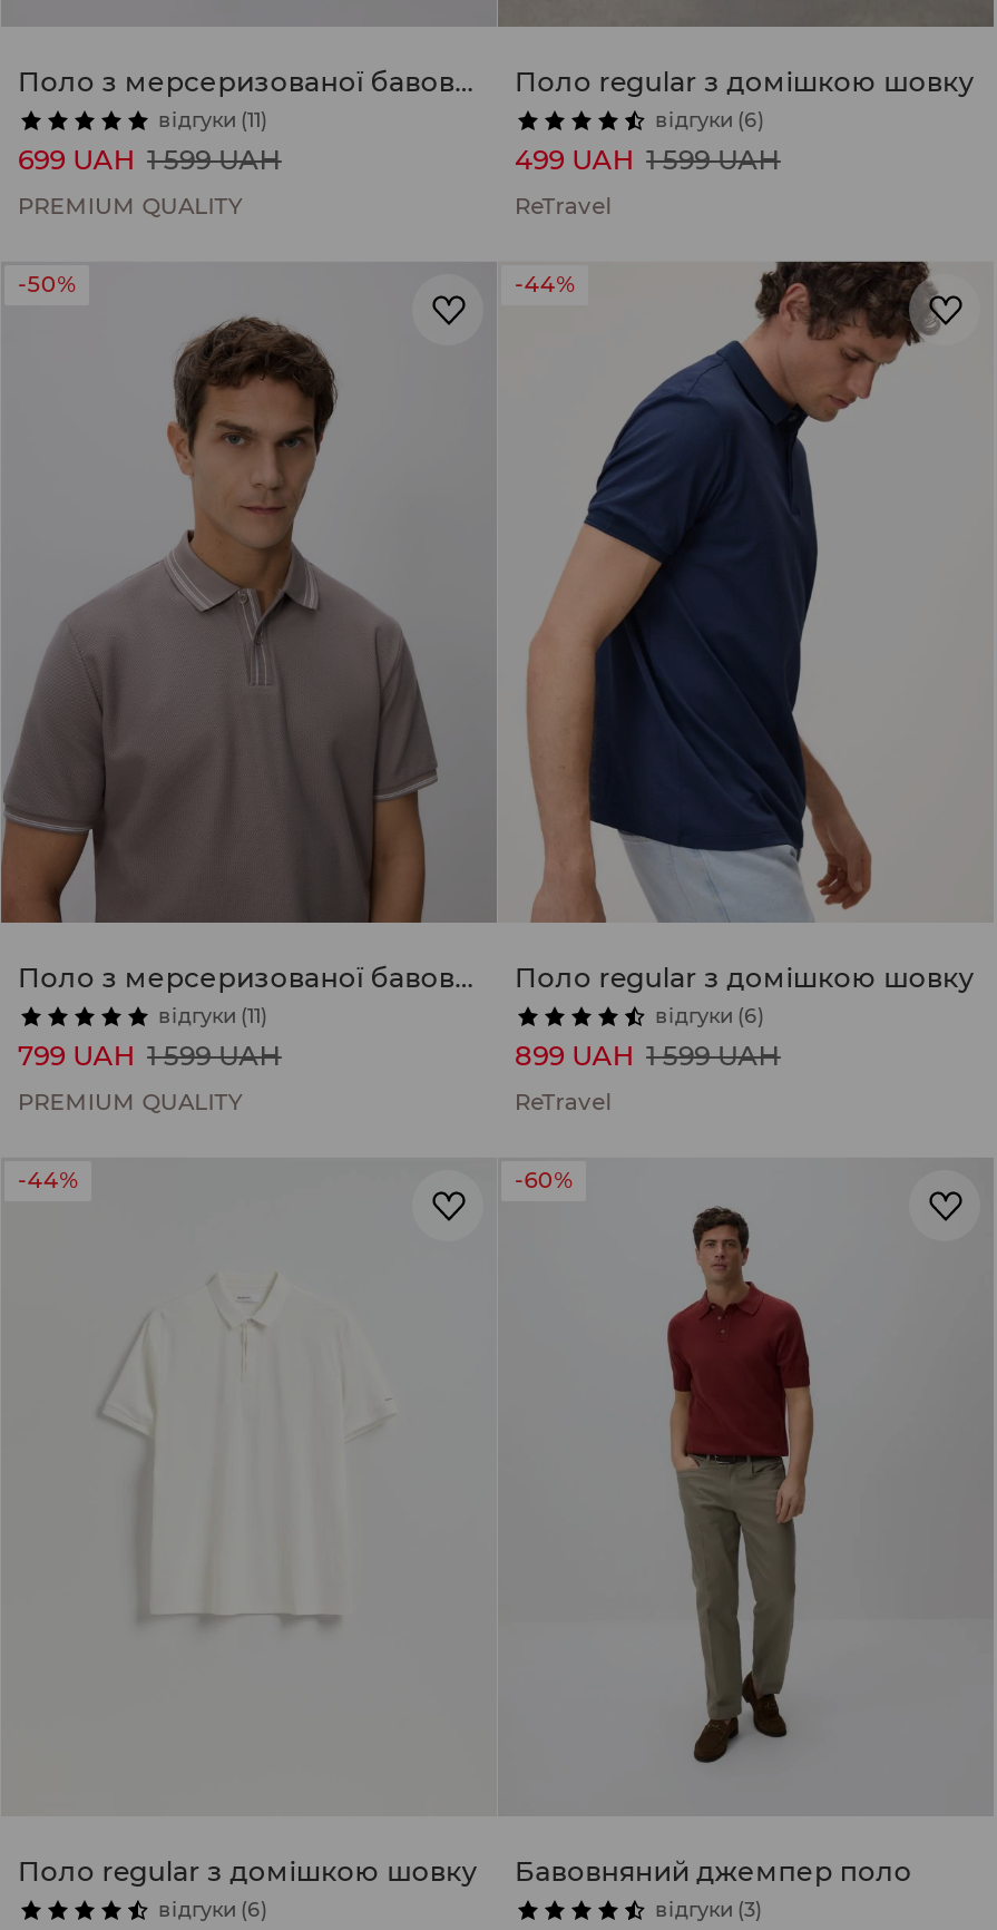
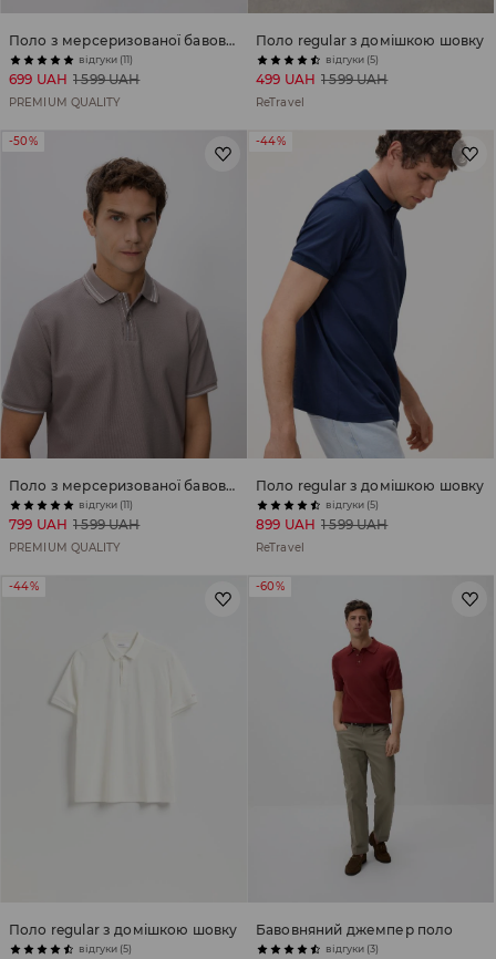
- відгуки (6)
+ відгуки (5)

- відгуки (6)
+ відгуки (5)

- відгуки (6)
+ відгуки (5)
